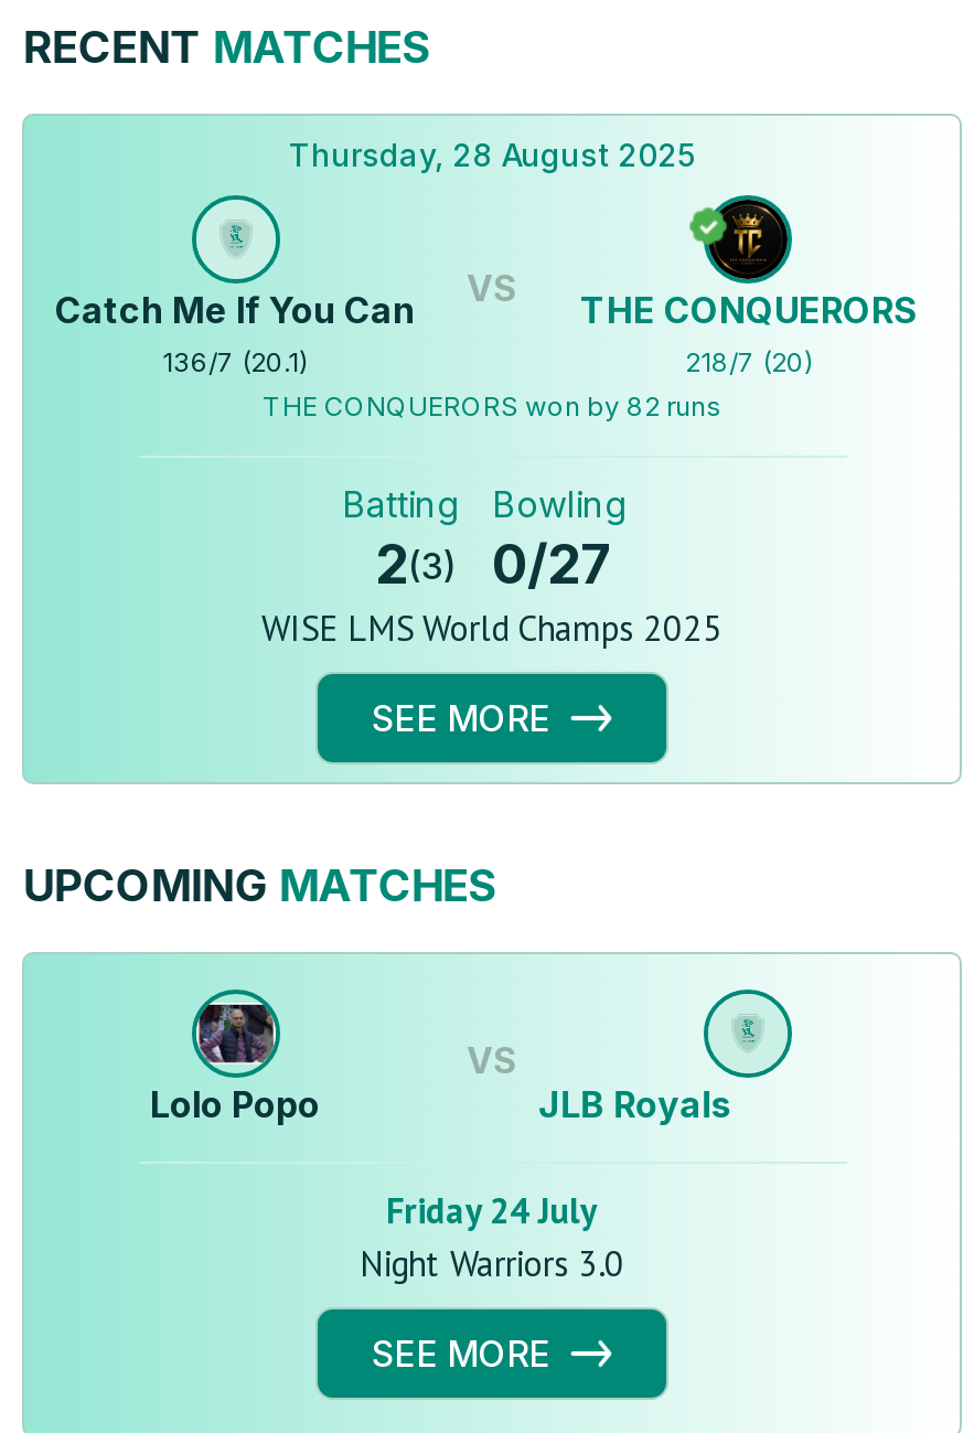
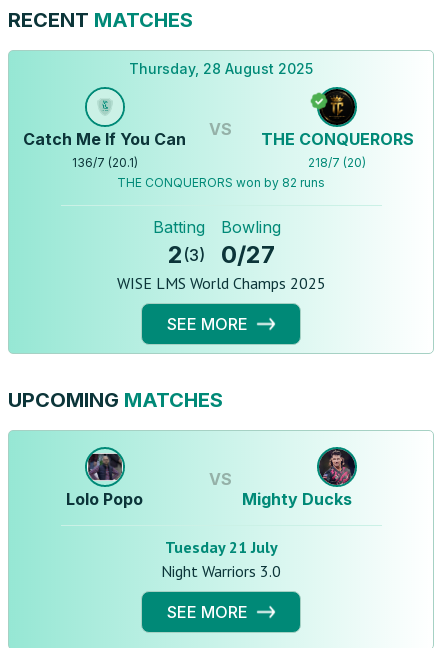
- [image]
- JLB Royals
+ [image]
+ Mighty Ducks

- Friday 24 July
+ Tuesday 21 July
